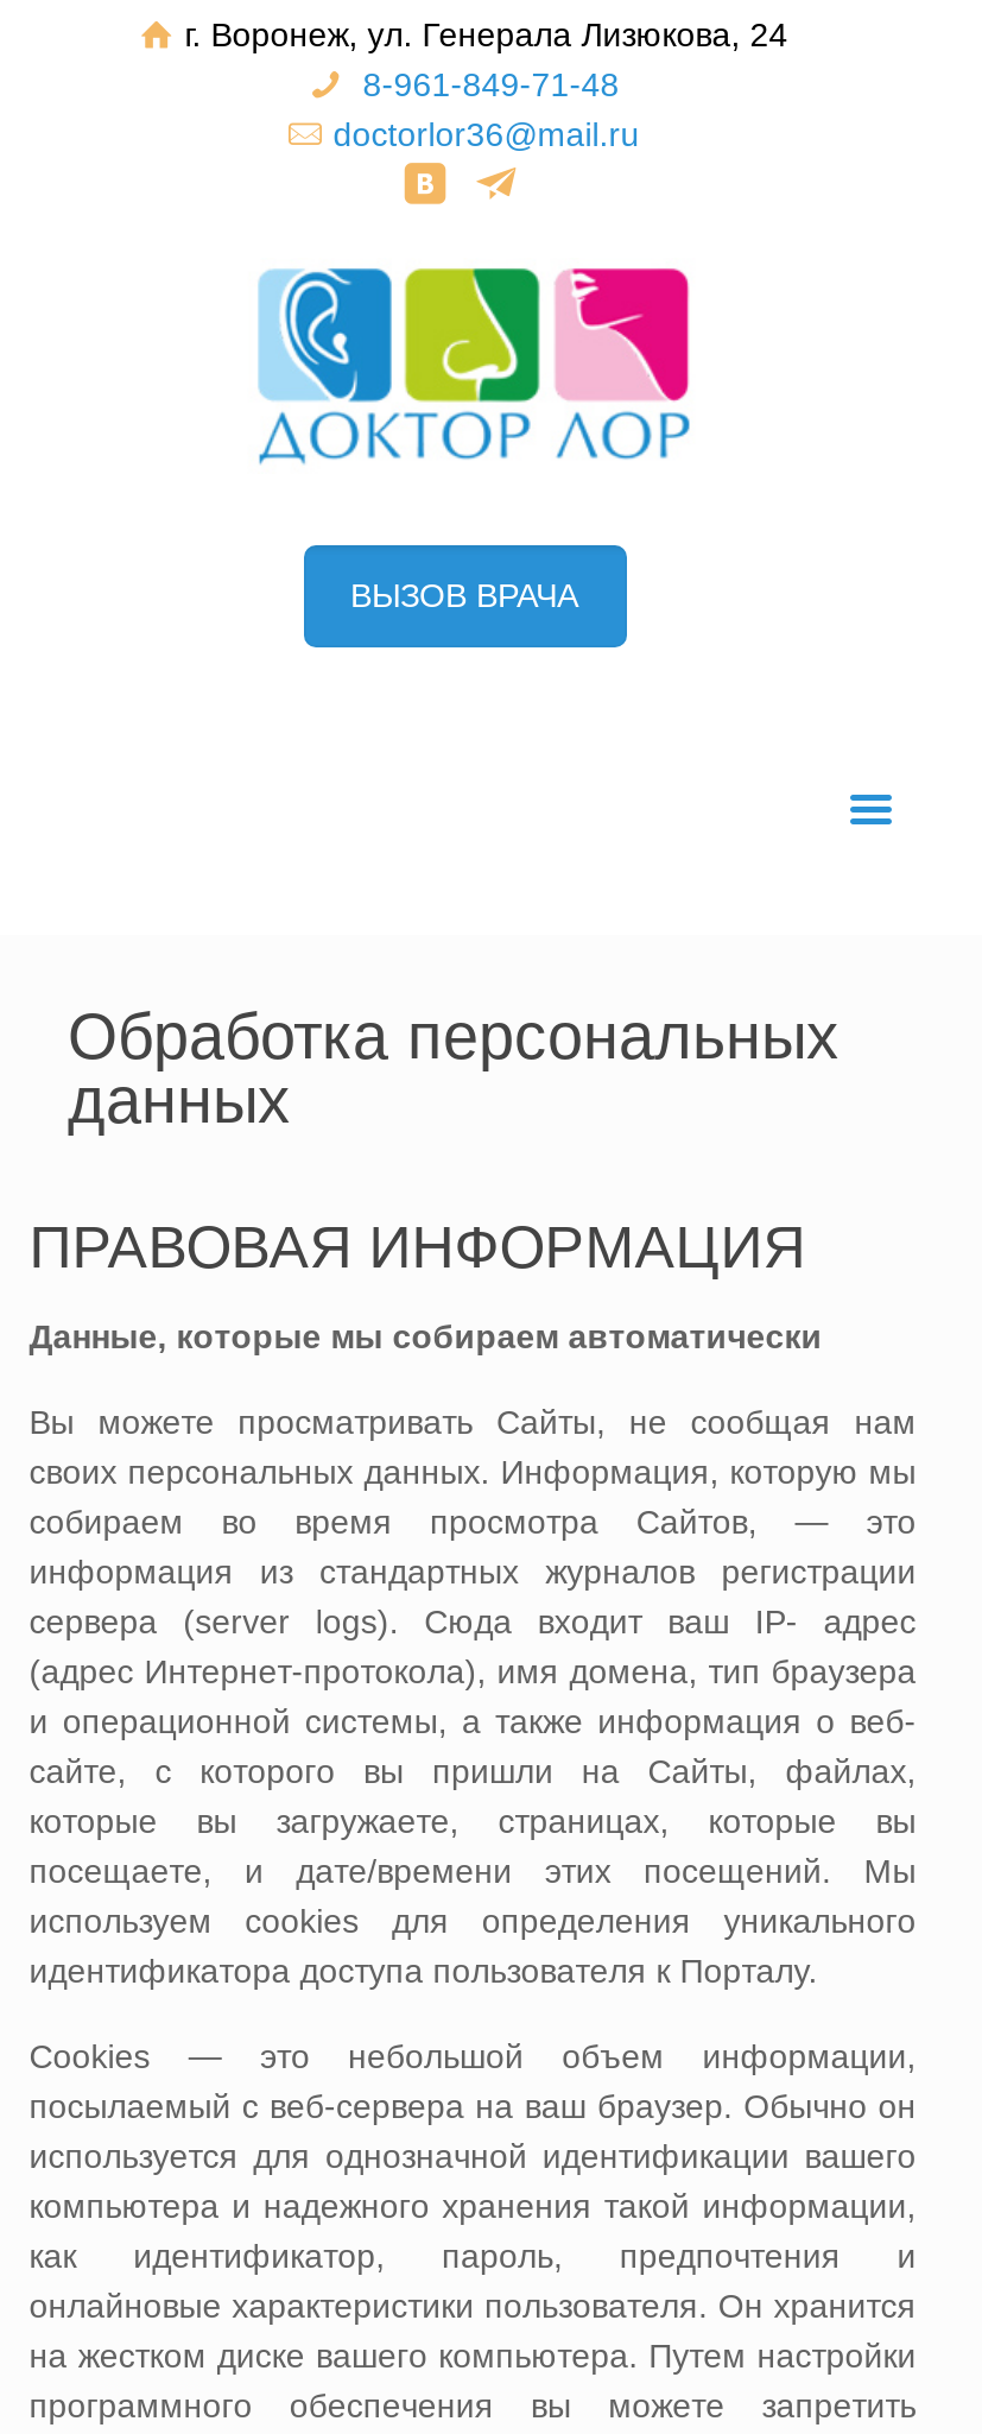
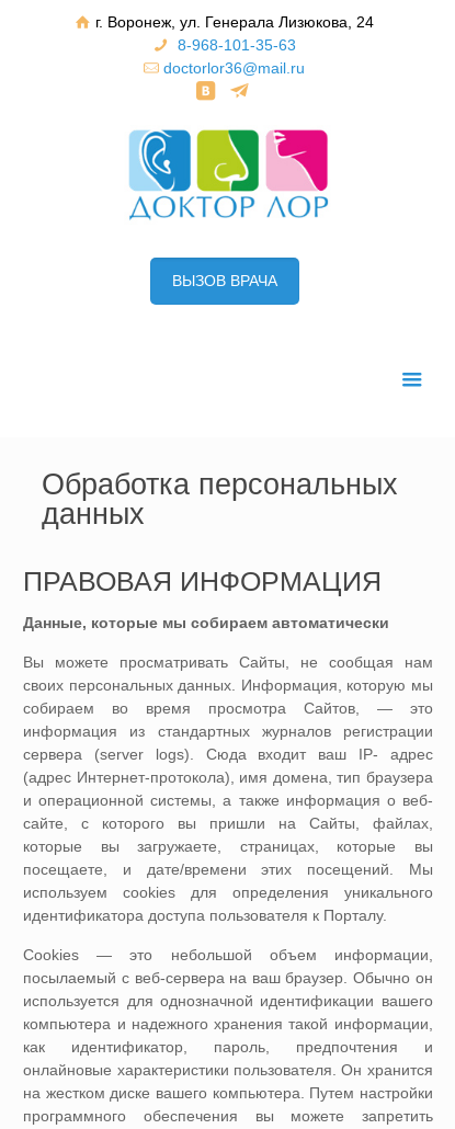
- 8-961-849-71-48
+ 8-968-101-35-63
